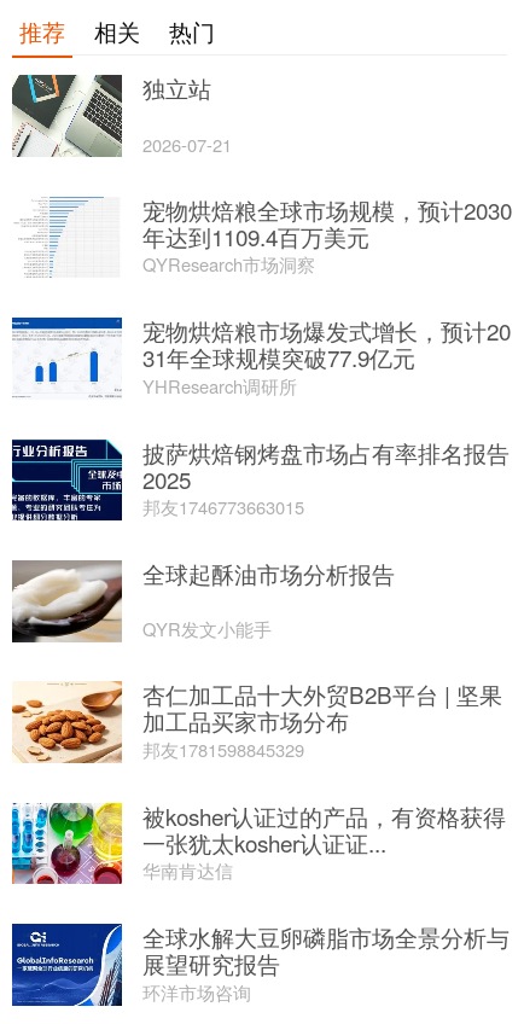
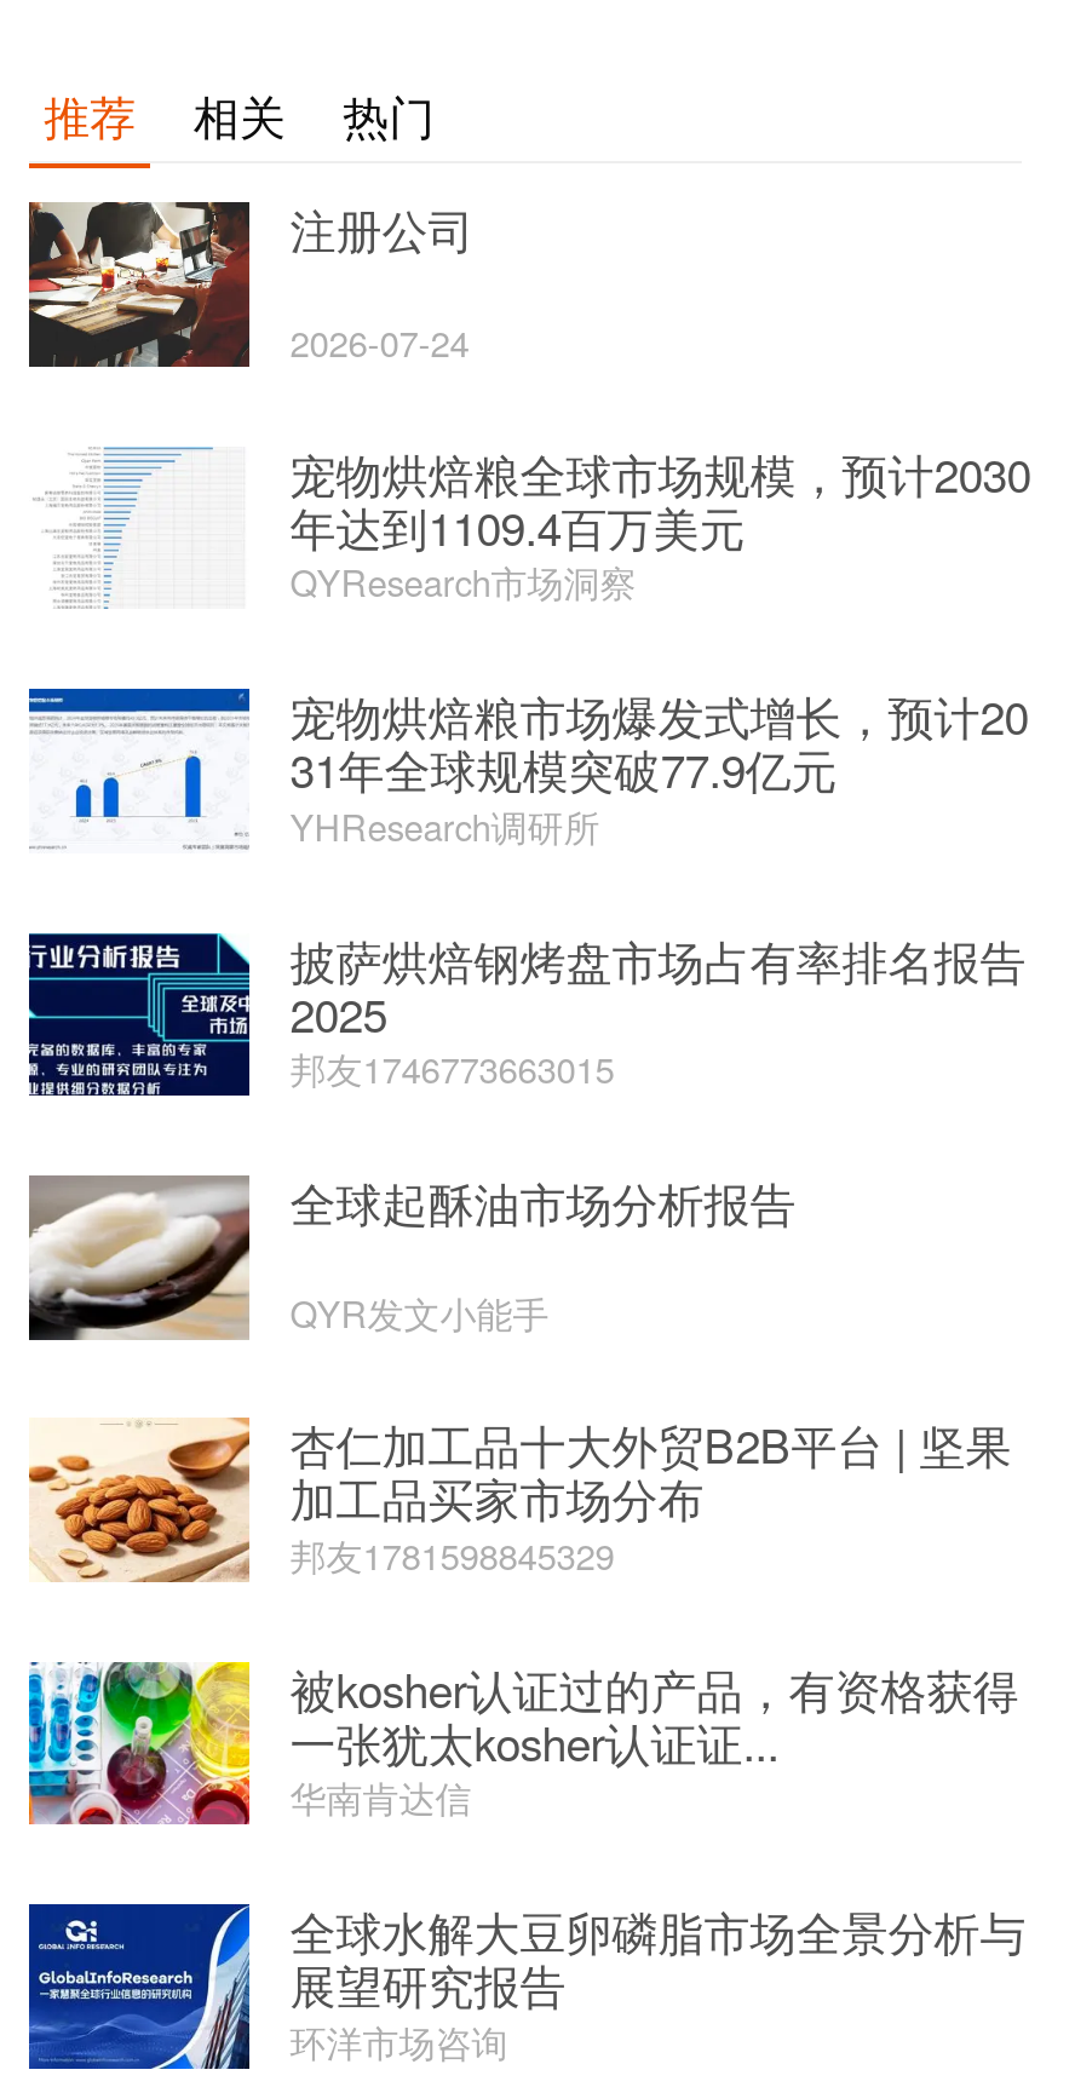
- [image]
- 独立站
+ [image]
+ 注册公司

- 2026-07-21
+ 2026-07-24
